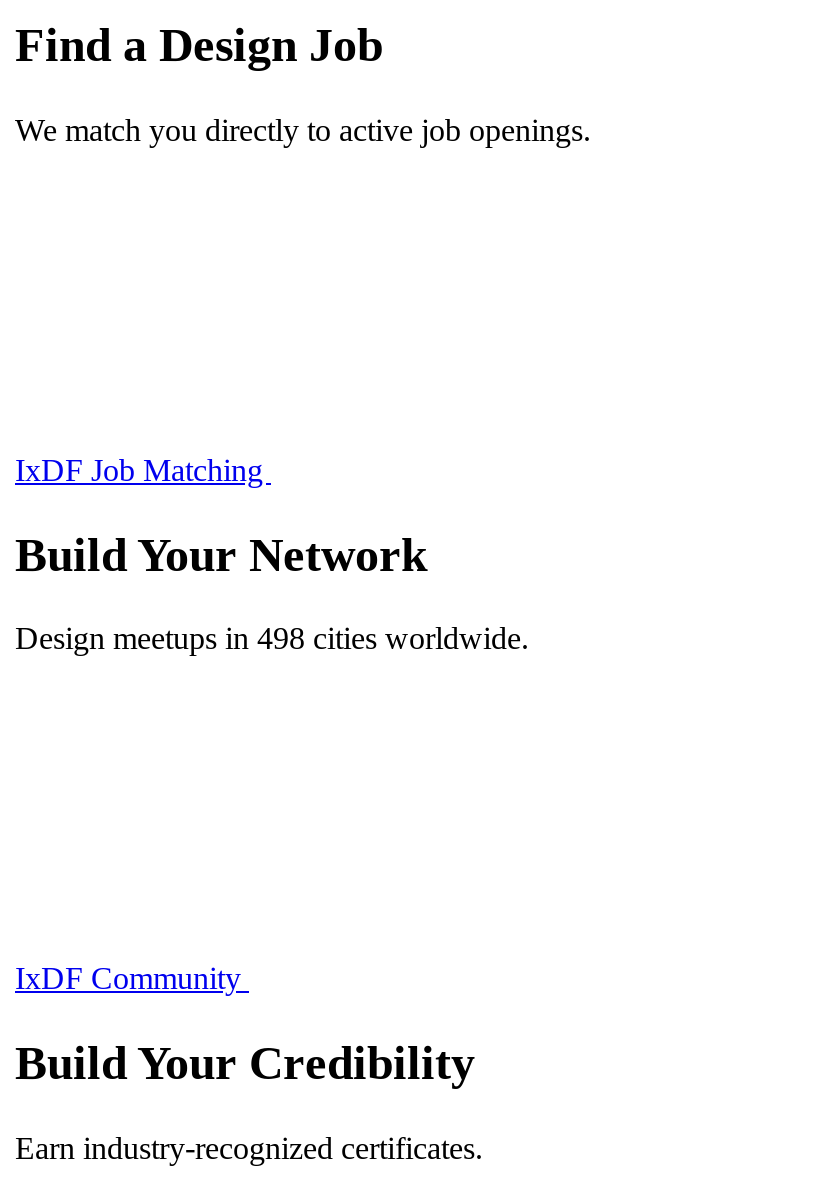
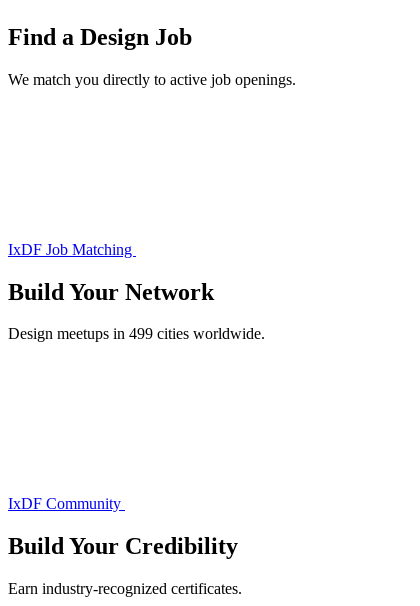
- Design meetups in 498 cities worldwide.
+ Design meetups in 499 cities worldwide.
